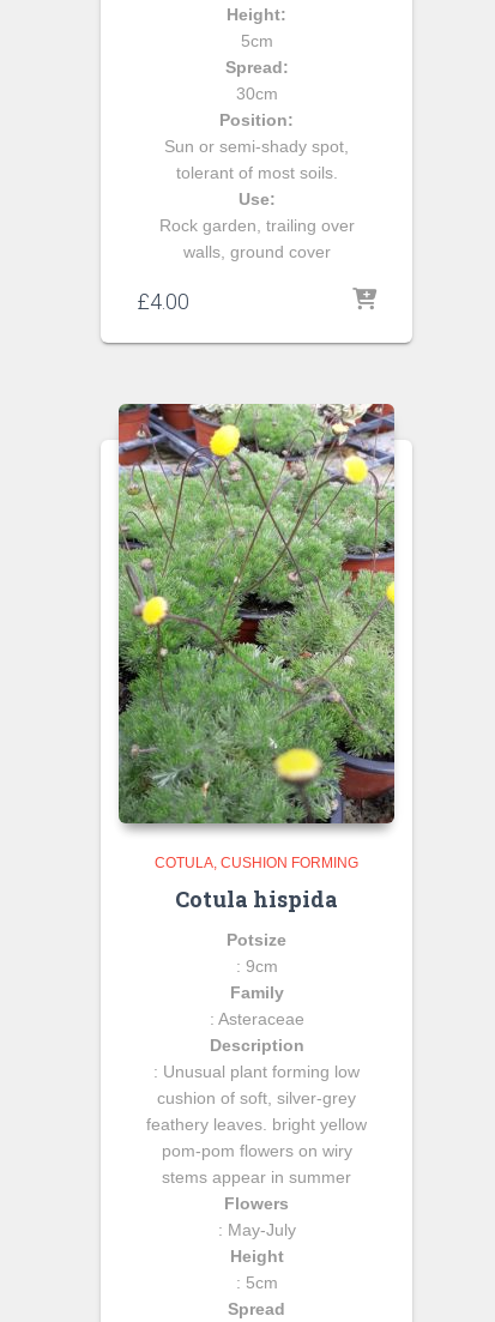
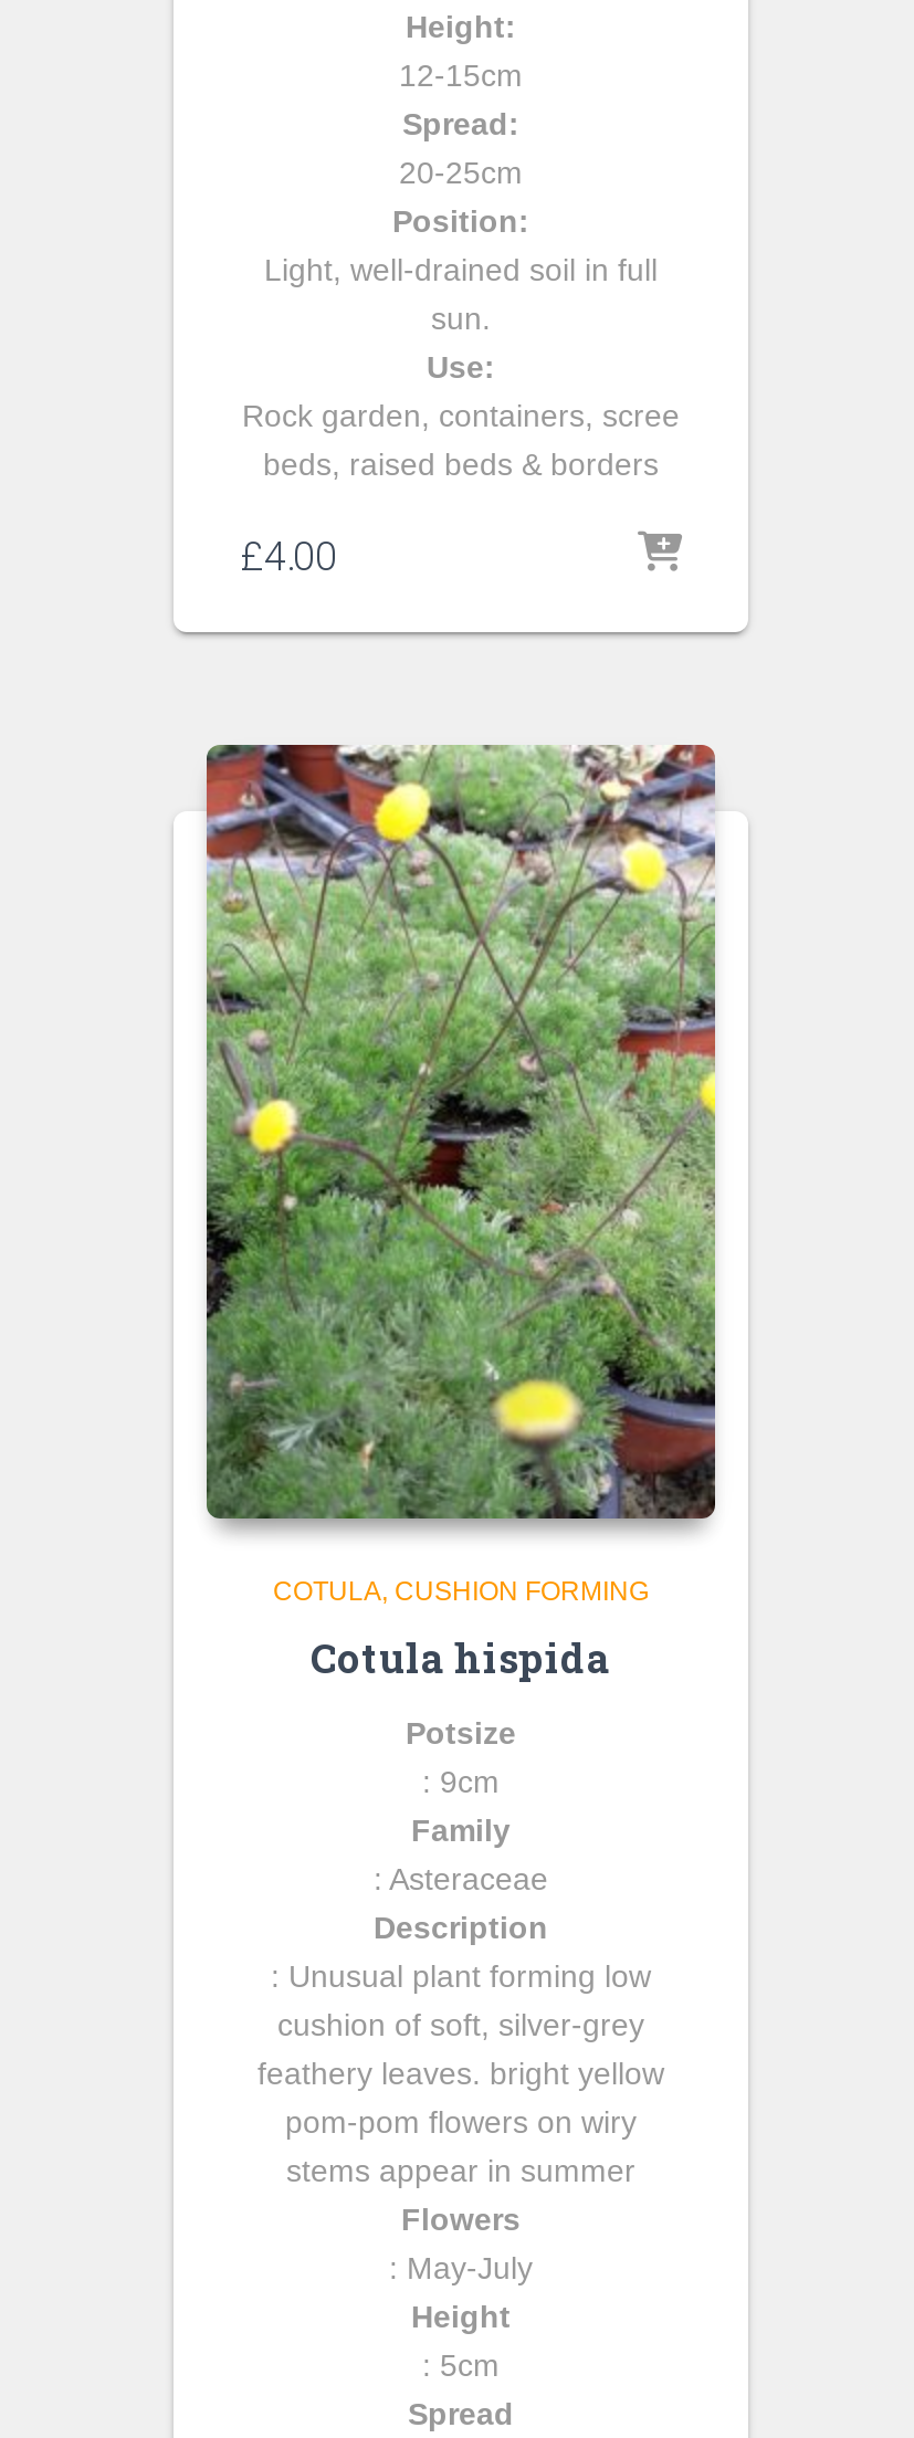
- 5cm
+ 12-15cm

- 30cm
+ 20-25cm

- Sun or semi-shady spot,
- tolerant of most soils.
+ Light, well-drained soil in full
+ sun.

- Rock garden, trailing over
- walls, ground cover
+ Rock garden, containers, scree
+ beds, raised beds & borders
